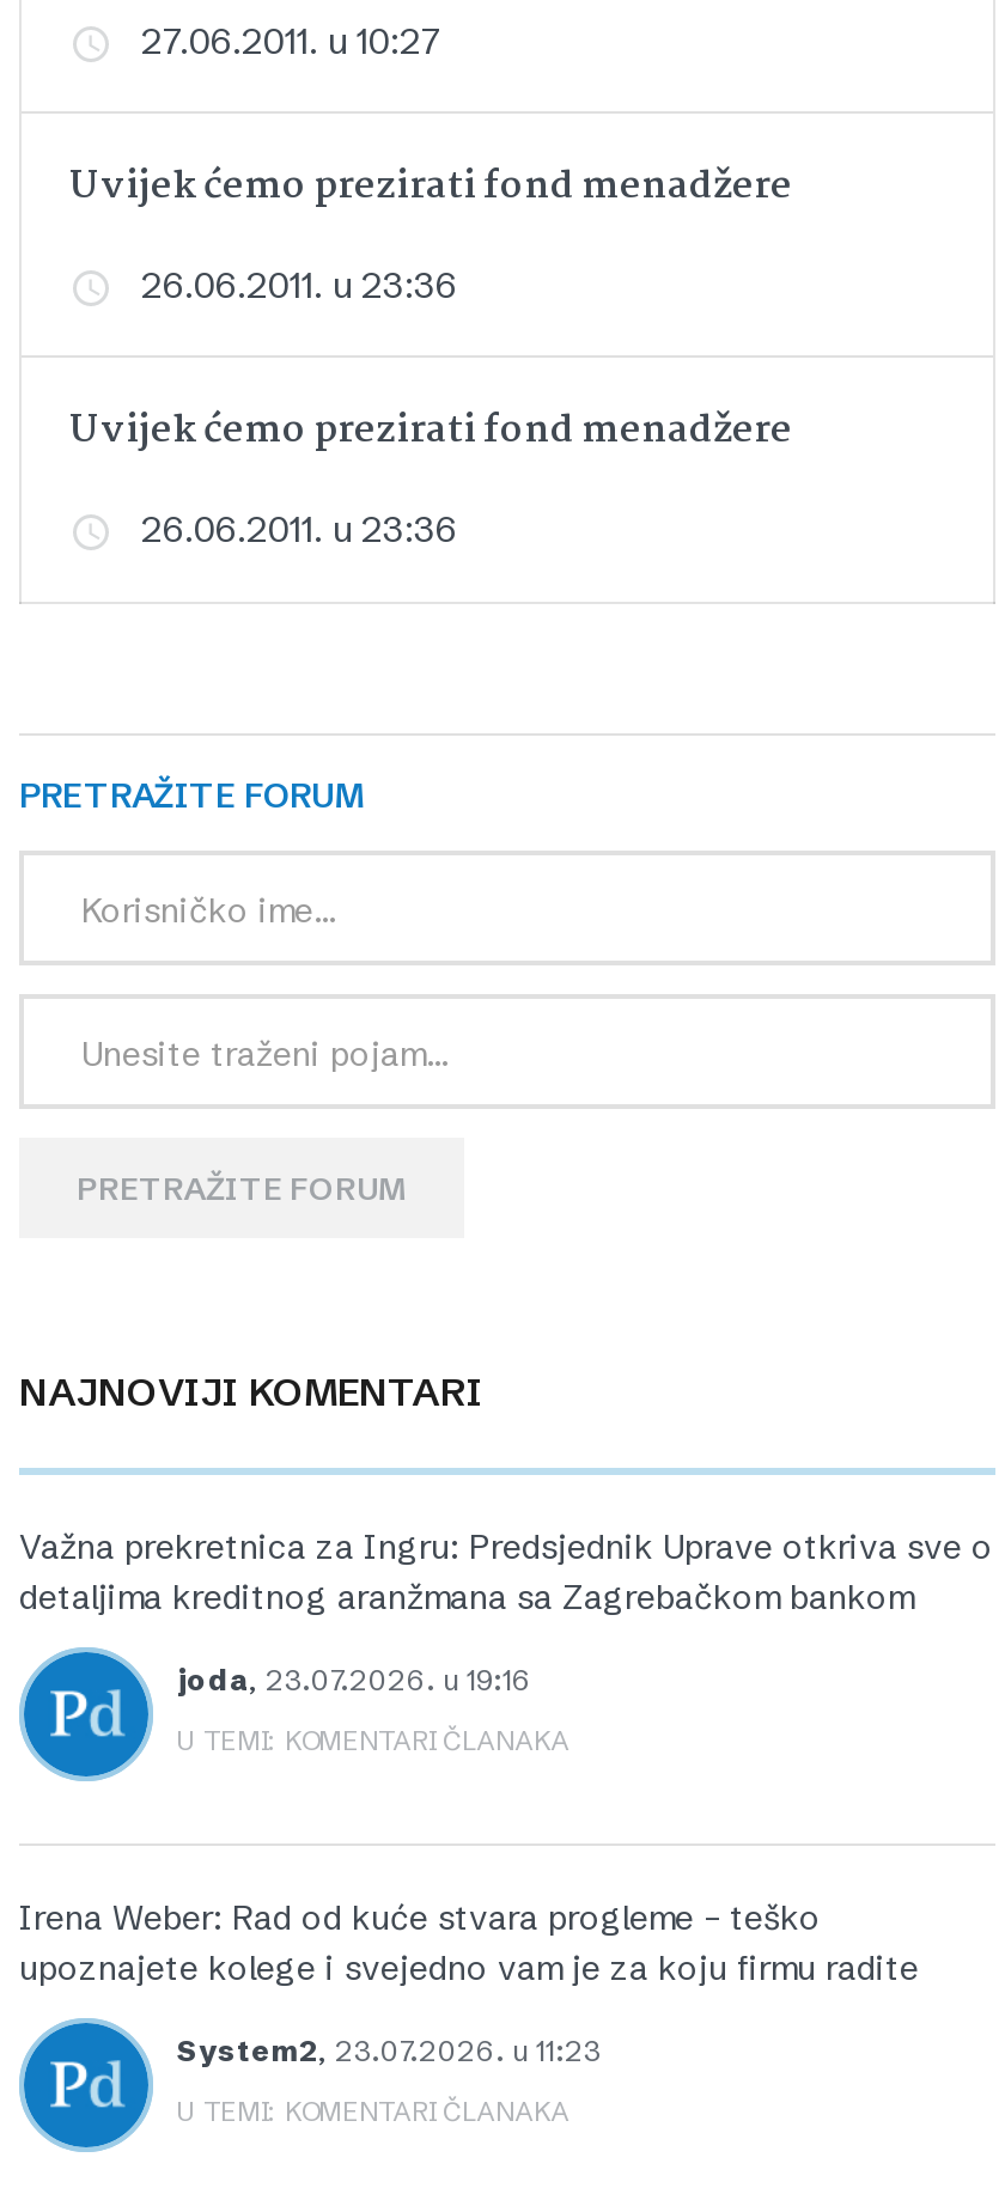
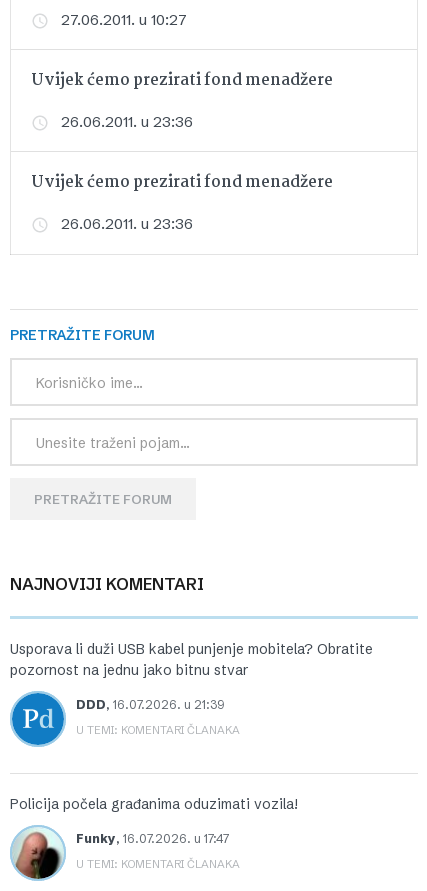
- Važna prekretnica za Ingru: Predsjednik Uprave otkriva sve o
- detaljima kreditnog aranžmana sa Zagrebačkom bankom
+ Usporava li duži USB kabel punjenje mobitela? Obratite
+ pozornost na jednu jako bitnu stvar

- joda, 23.07.2026. u 19:16
+ DDD, 16.07.2026. u 21:39

- Irena Weber: Rad od kuće stvara progleme – teško
- upoznajete kolege i svejedno vam je za koju firmu radite
+ Policija počela građanima oduzimati vozila!

- [image]
- System2, 23.07.2026. u 11:23
+ [image]
+ Funky, 16.07.2026. u 17:47
